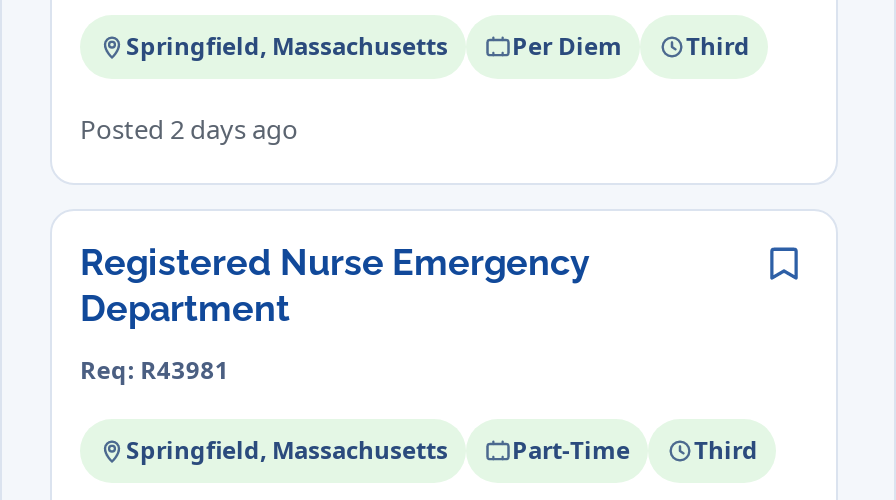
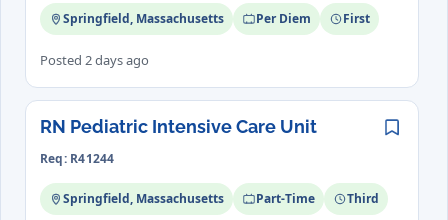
- Third
+ First

- Registered Nurse Emergency
- Department
+ RN Pediatric Intensive Care Unit

- Req: R43981
+ Req: R41244
